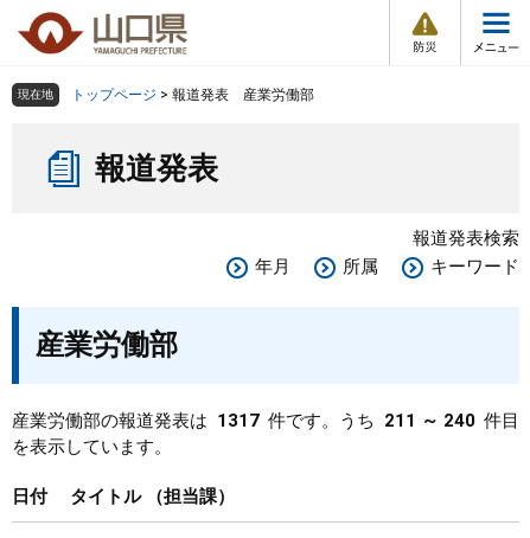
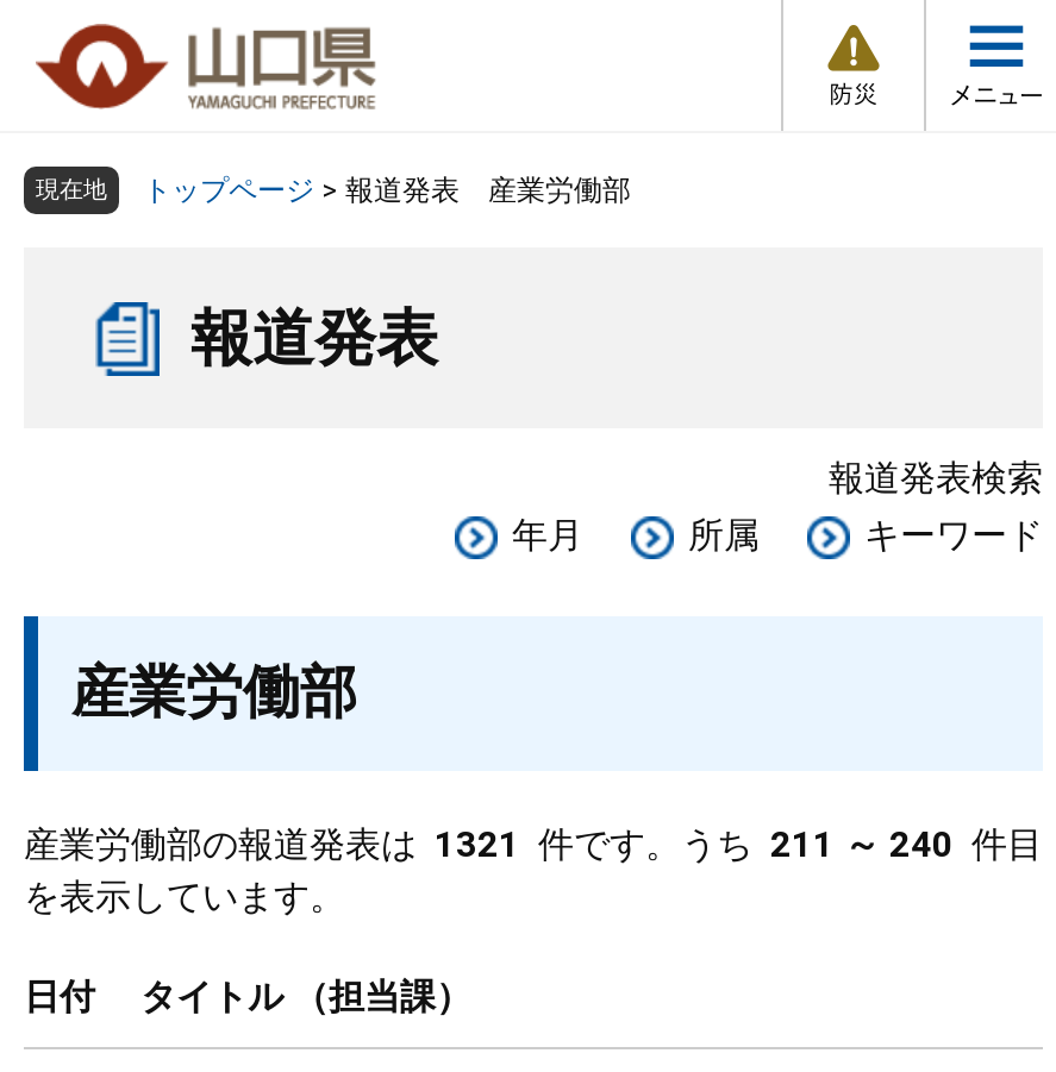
- 産業労働部の報道発表は 1317 件です。うち 211 ～ 240 件目
+ 産業労働部の報道発表は 1321 件です。うち 211 ～ 240 件目
